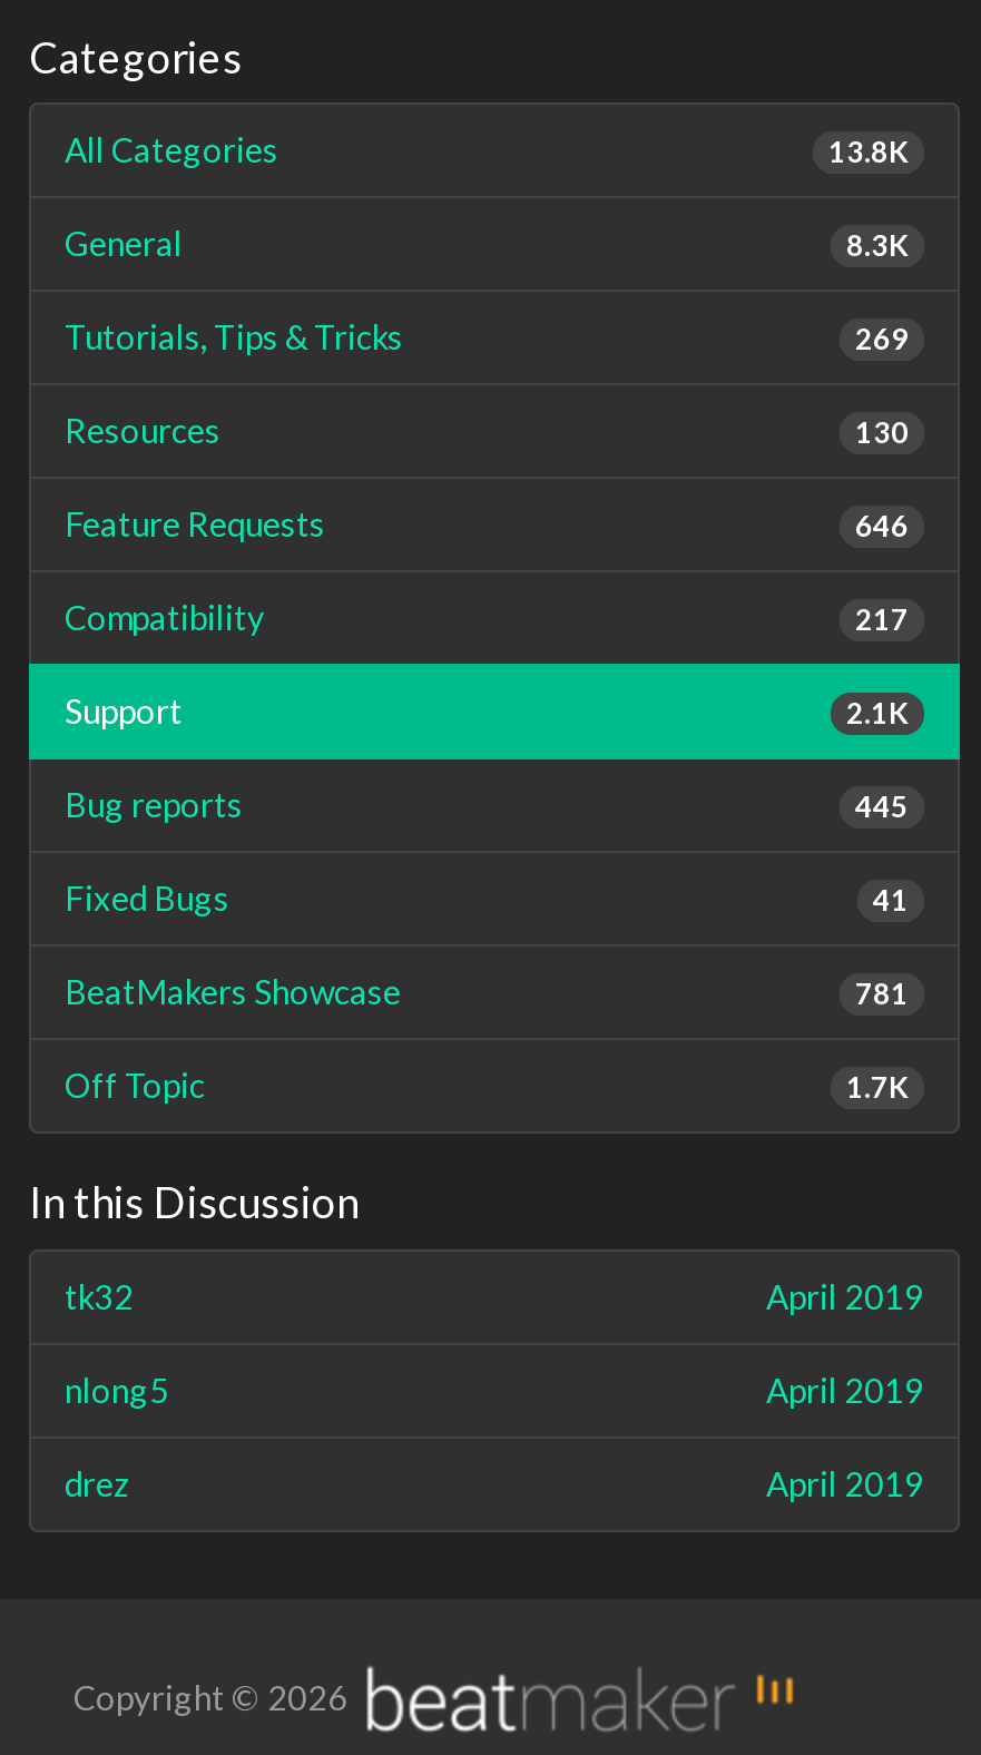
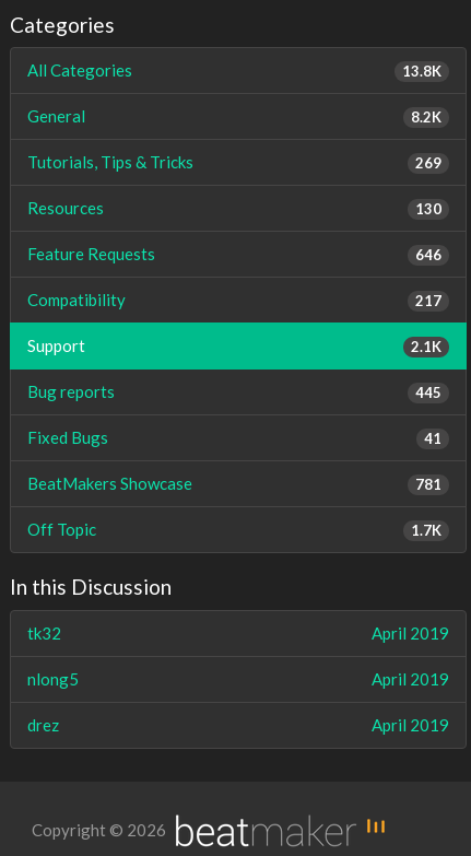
- 8.3K
+ 8.2K
